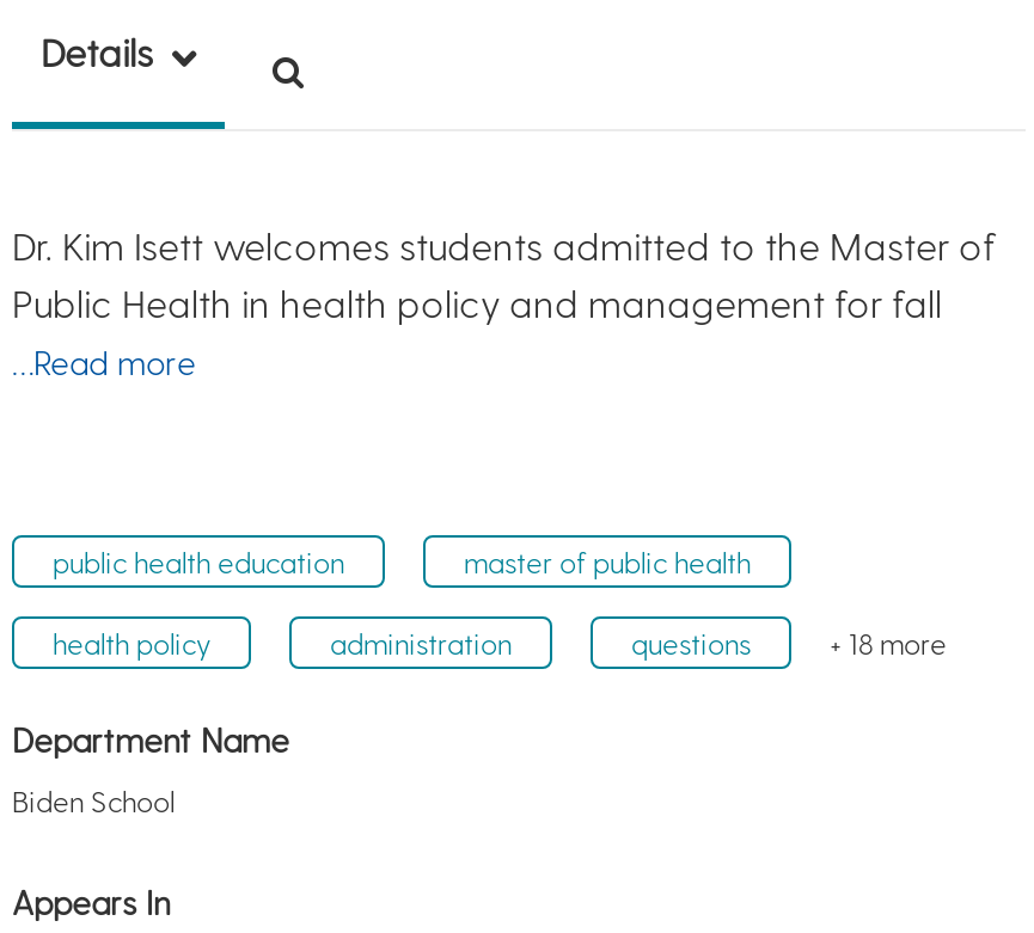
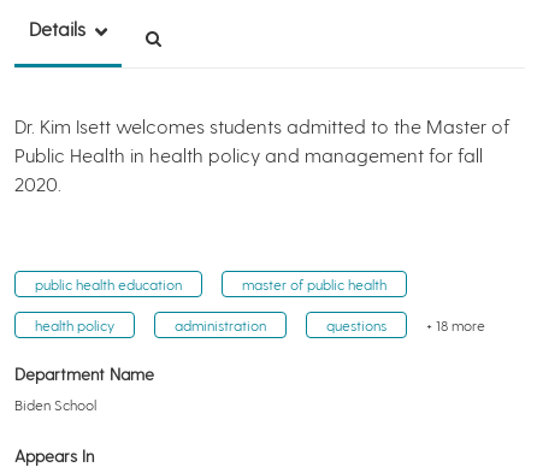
- …Read more
+ 2020.
